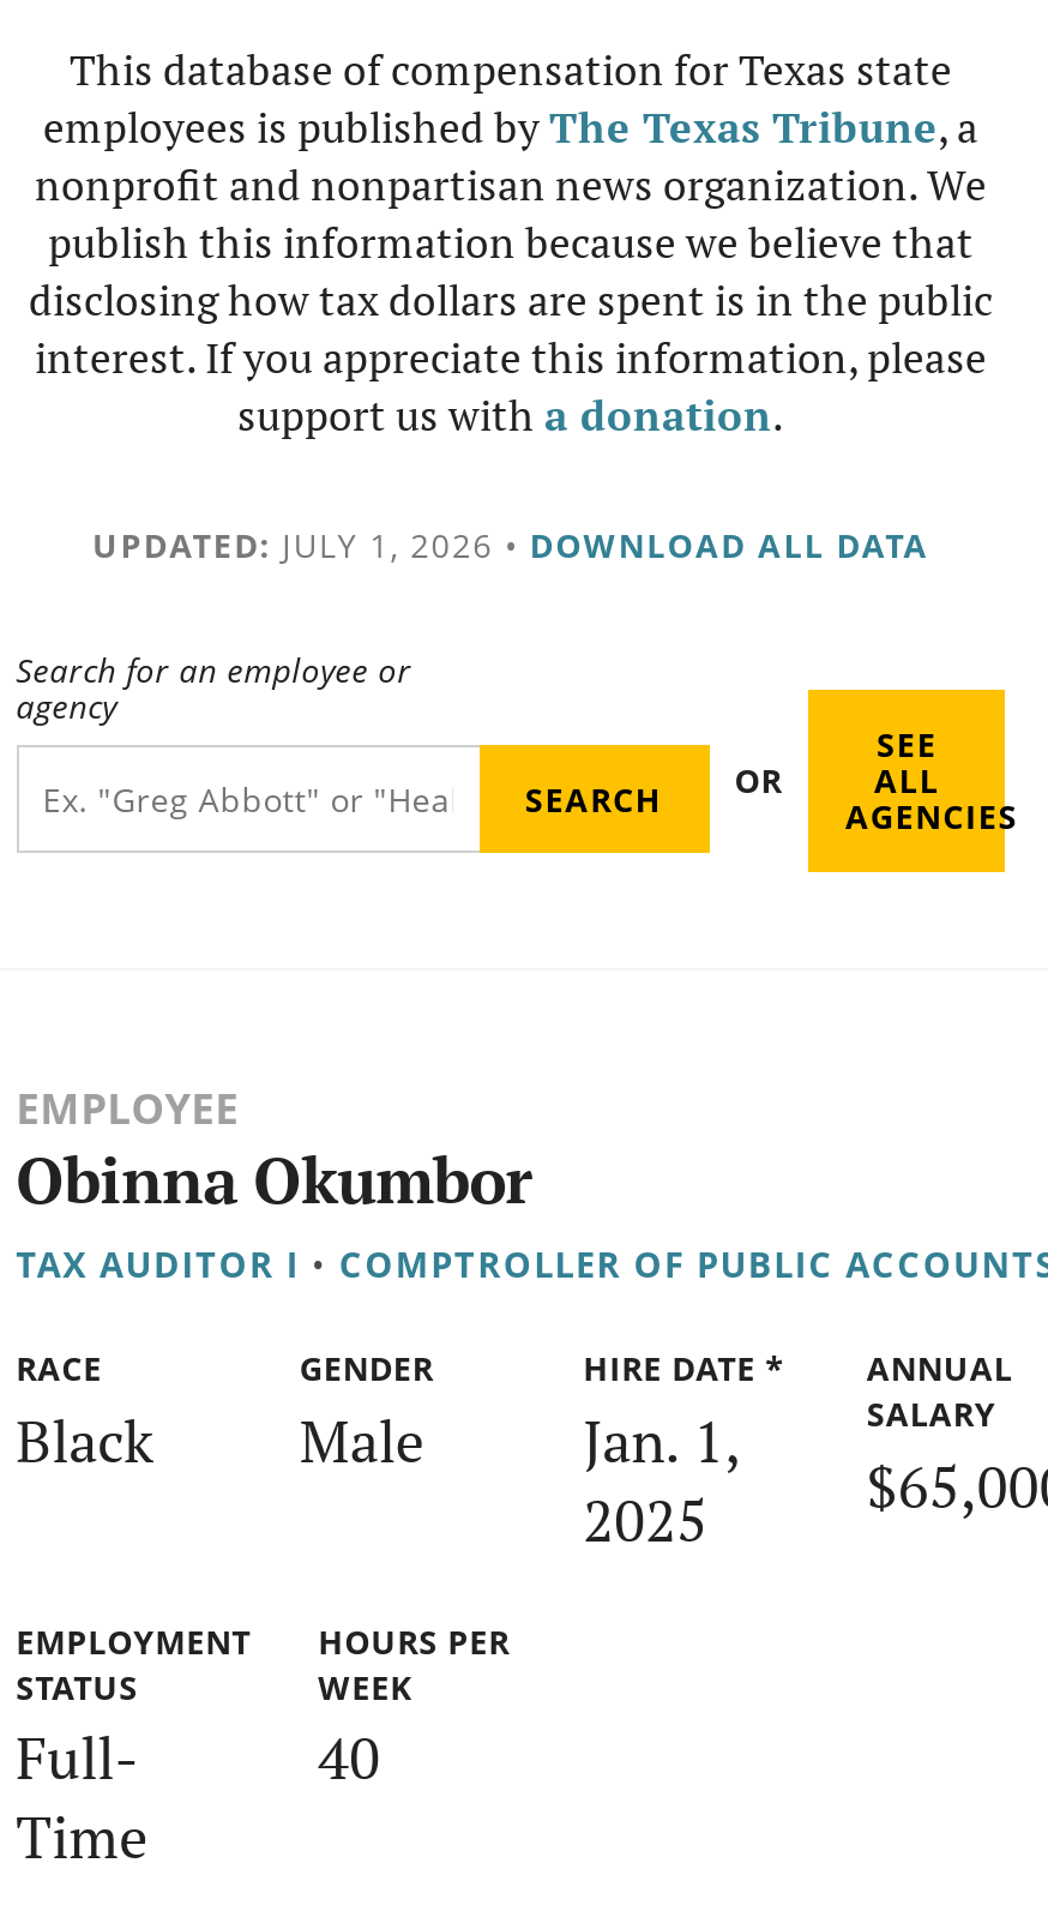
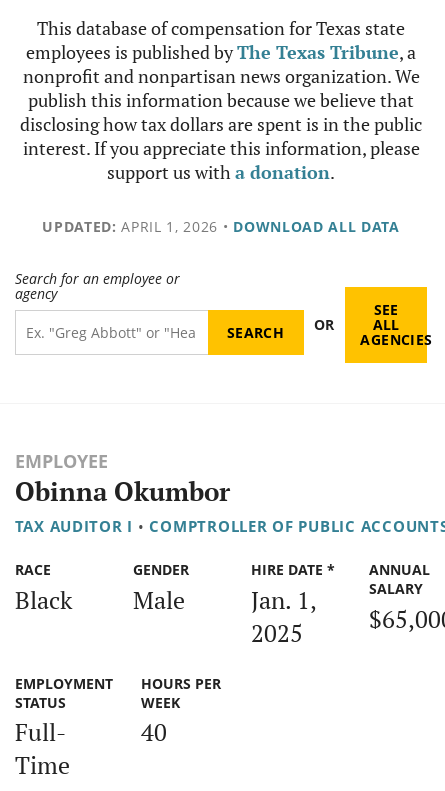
- UPDATED: JULY 1, 2026 • DOWNLOAD ALL DATA
+ UPDATED: APRIL 1, 2026 • DOWNLOAD ALL DATA
